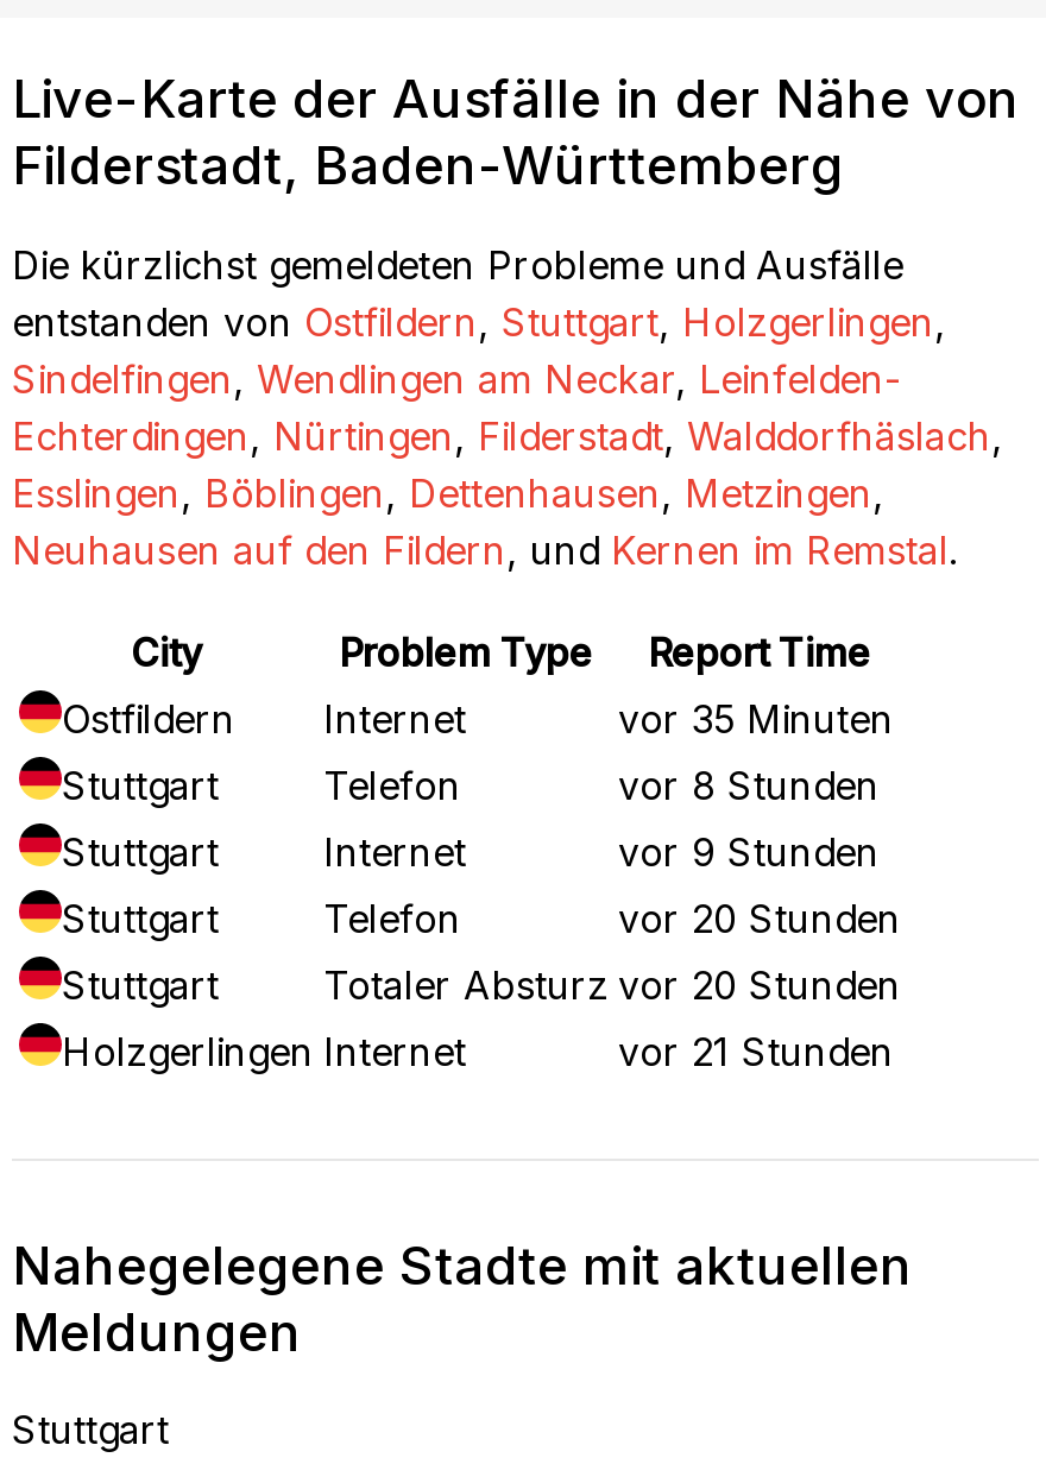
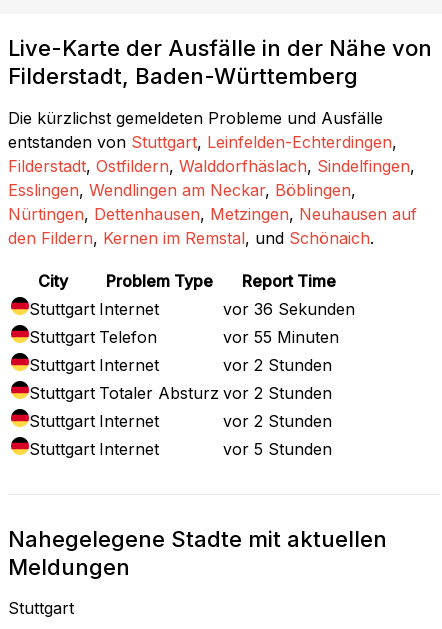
- entstanden von Ostfildern, Stuttgart, Holzgerlingen,
- Sindelfingen, Wendlingen am Neckar, Leinfelden-
- Echterdingen, Nürtingen, Filderstadt, Walddorfhäslach,
- Esslingen, Böblingen, Dettenhausen, Metzingen,
- Neuhausen auf den Fildern, und Kernen im Remstal.
+ entstanden von Stuttgart, Leinfelden-Echterdingen,
+ Filderstadt, Ostfildern, Walddorfhäslach, Sindelfingen,
+ Esslingen, Wendlingen am Neckar, Böblingen,
+ Nürtingen, Dettenhausen, Metzingen, Neuhausen auf
+ den Fildern, Kernen im Remstal, und Schönaich.

- Ostfildern
- Internet
- vor 35 Minuten
- Stuttgart
- Telefon
- vor 8 Stunden
- Stuttgart
- Internet
- vor 9 Stunden
- Stuttgart
- Telefon
- vor 20 Stunden
- Stuttgart
- Totaler Absturz vor 20 Stunden
- Holzgerlingen Internet
- vor 21 Stunden
+ Stuttgart Internet
+ vor 36 Sekunden
+ Stuttgart Telefon
+ vor 55 Minuten
+ Stuttgart Internet
+ vor 2 Stunden
+ Stuttgart Totaler Absturz vor 2 Stunden
+ Stuttgart Internet
+ vor 2 Stunden
+ Stuttgart Internet
+ vor 5 Stunden
